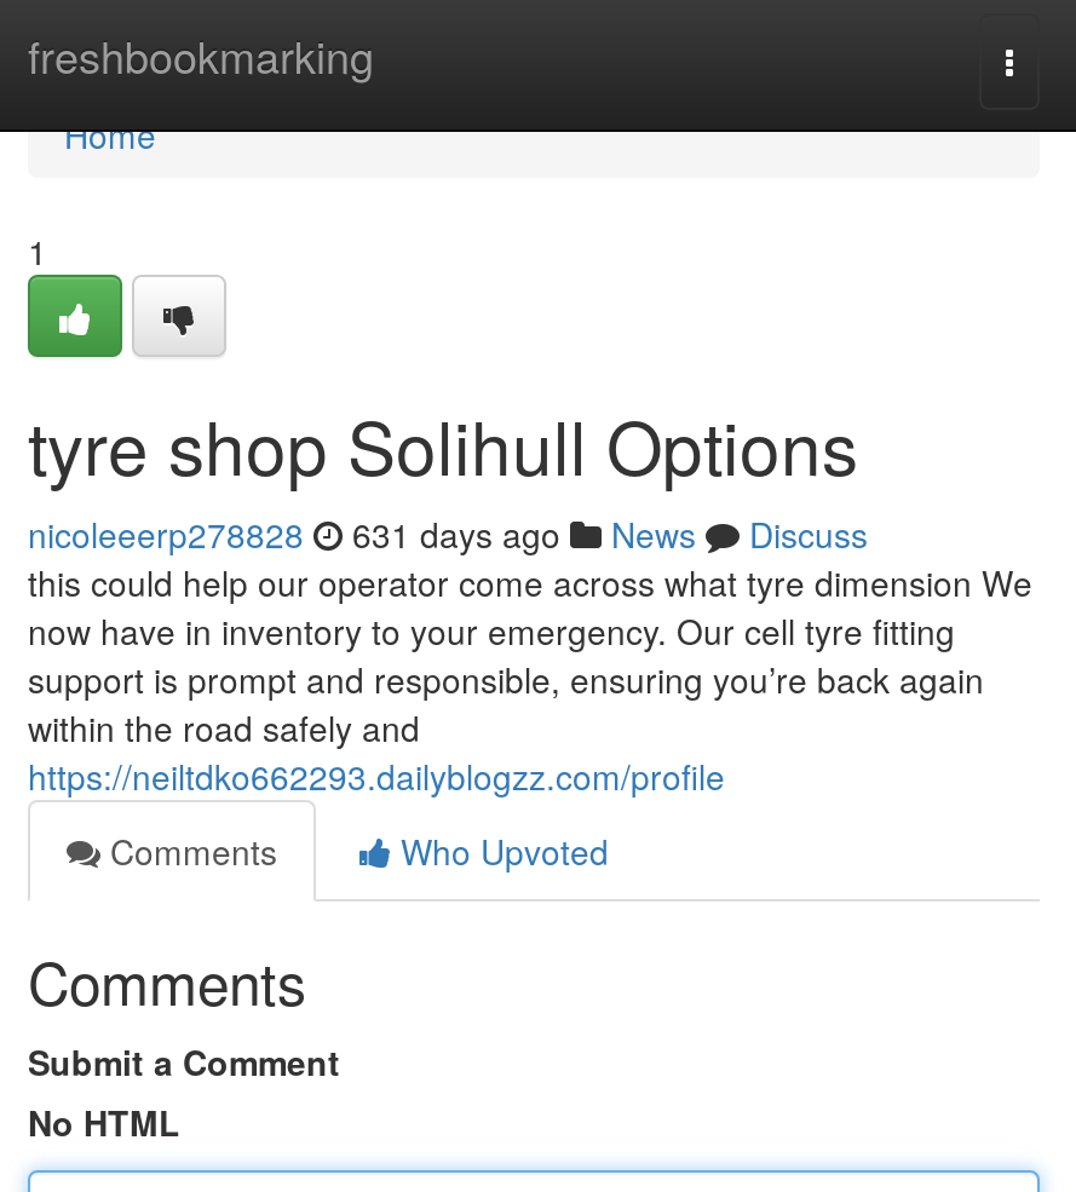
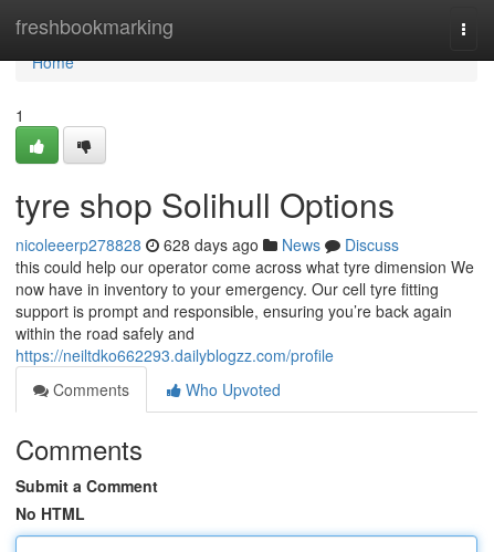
- nicoleeerp278828 631 days ago News Discuss
+ nicoleeerp278828 628 days ago News Discuss
